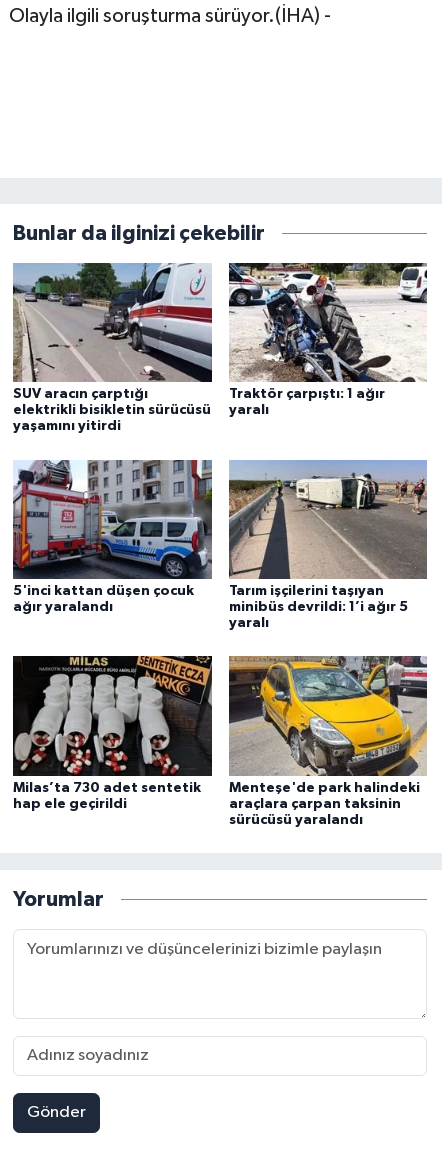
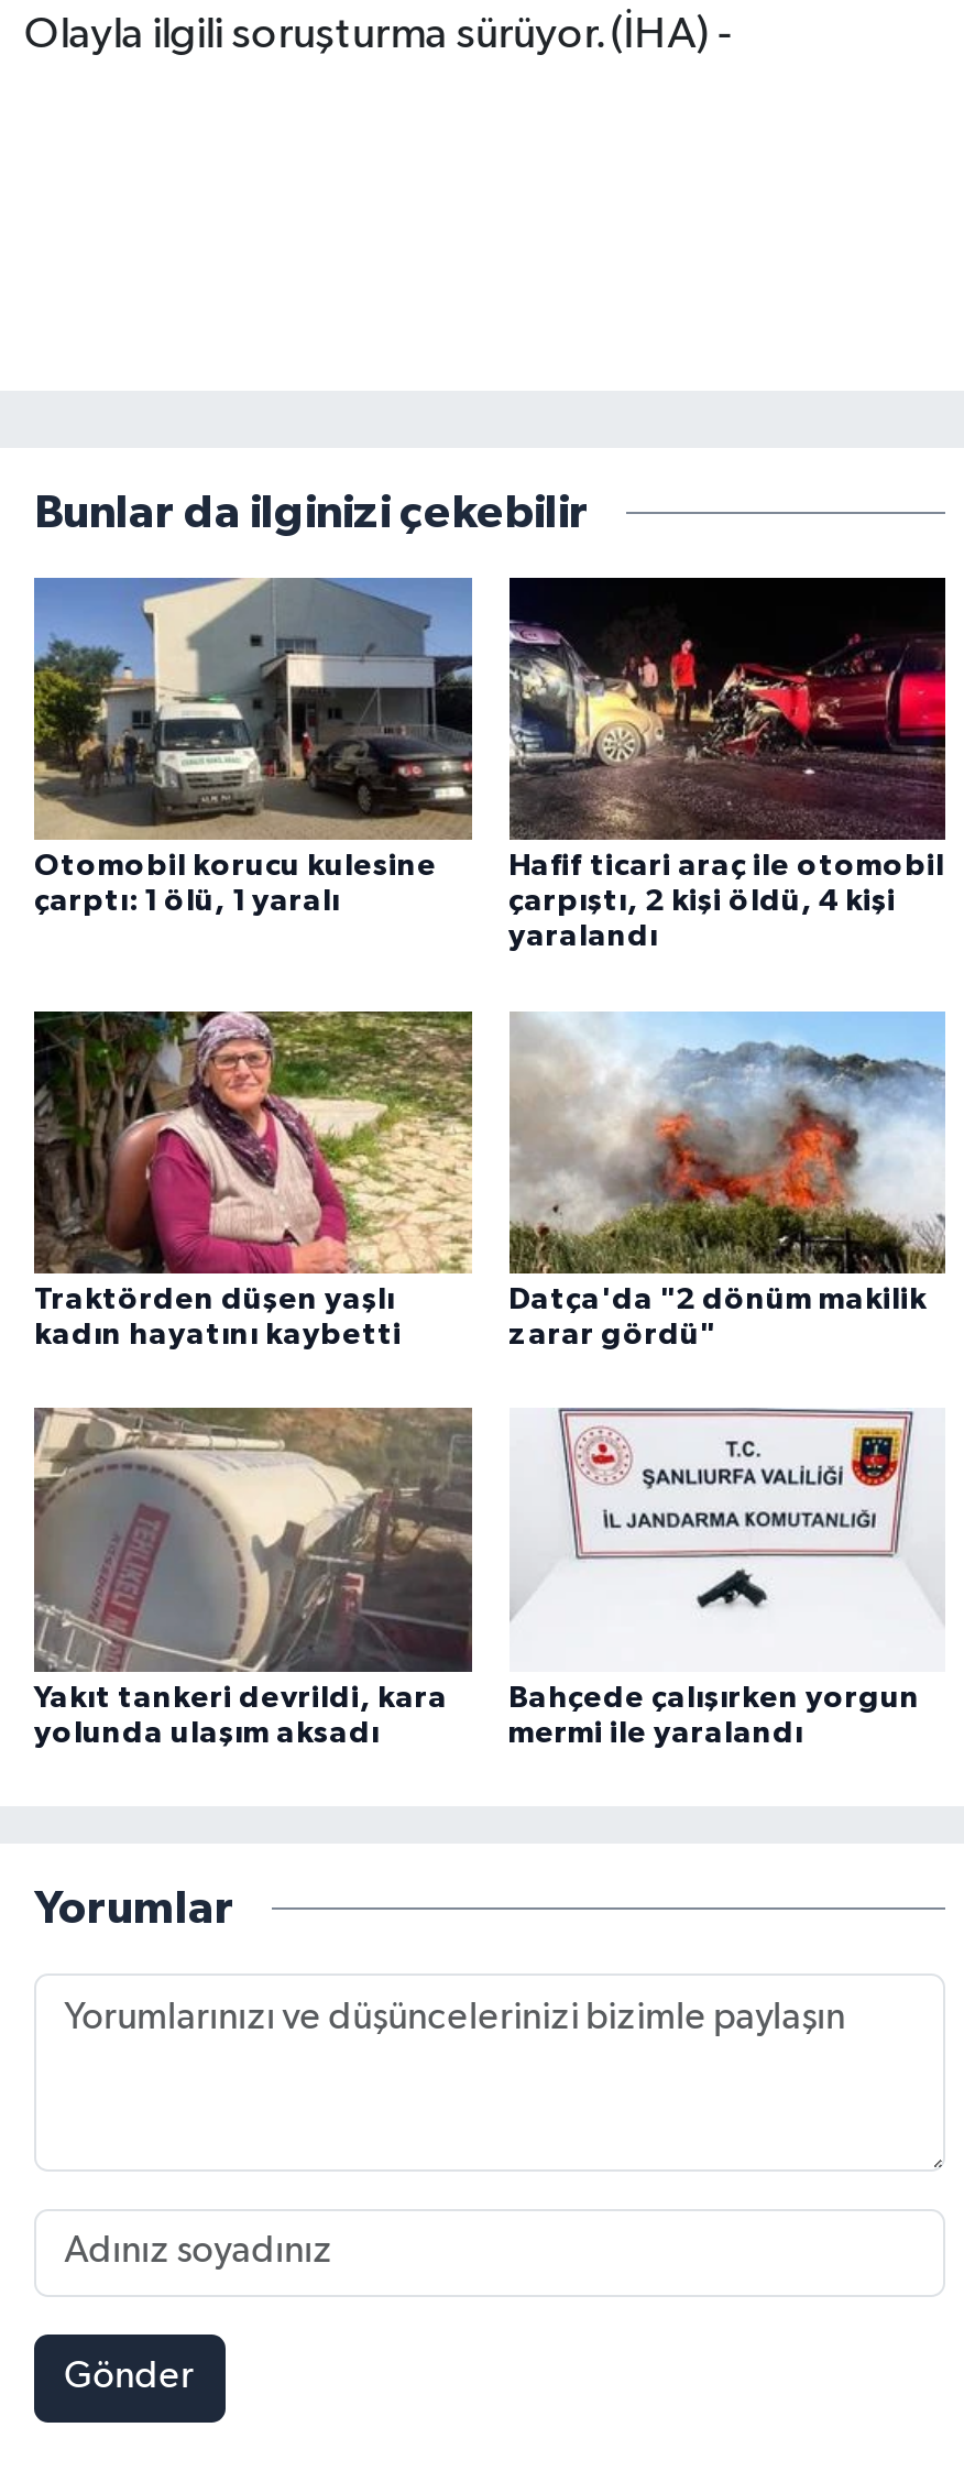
- [image]
- SUV aracın çarptığı
- elektrikli bisikletin sürücüsü
- yaşamını yitirdi
+ [image]
+ Otomobil korucu kulesine
+ çarptı: 1 ölü, 1 yaralı

- [image]
- Traktör çarpıştı: 1 ağır
- yaralı
+ [image]
+ Hafif ticari araç ile otomobil
+ çarpıştı, 2 kişi öldü, 4 kişi
+ yaralandı

- [image]
- 5'inci kattan düşen çocuk
- ağır yaralandı
+ [image]
+ Traktörden düşen yaşlı
+ kadın hayatını kaybetti

- [image]
- Tarım işçilerini taşıyan
- minibüs devrildi: 1’i ağır 5
- yaralı
+ [image]
+ Datça'da "2 dönüm makilik
+ zarar gördü"

- [image]
- Milas’ta 730 adet sentetik
- hap ele geçirildi
+ [image]
+ Yakıt tankeri devrildi, kara
+ yolunda ulaşım aksadı

- [image]
- Menteşe'de park halindeki
- araçlara çarpan taksinin
- sürücüsü yaralandı
+ [image]
+ Bahçede çalışırken yorgun
+ mermi ile yaralandı
